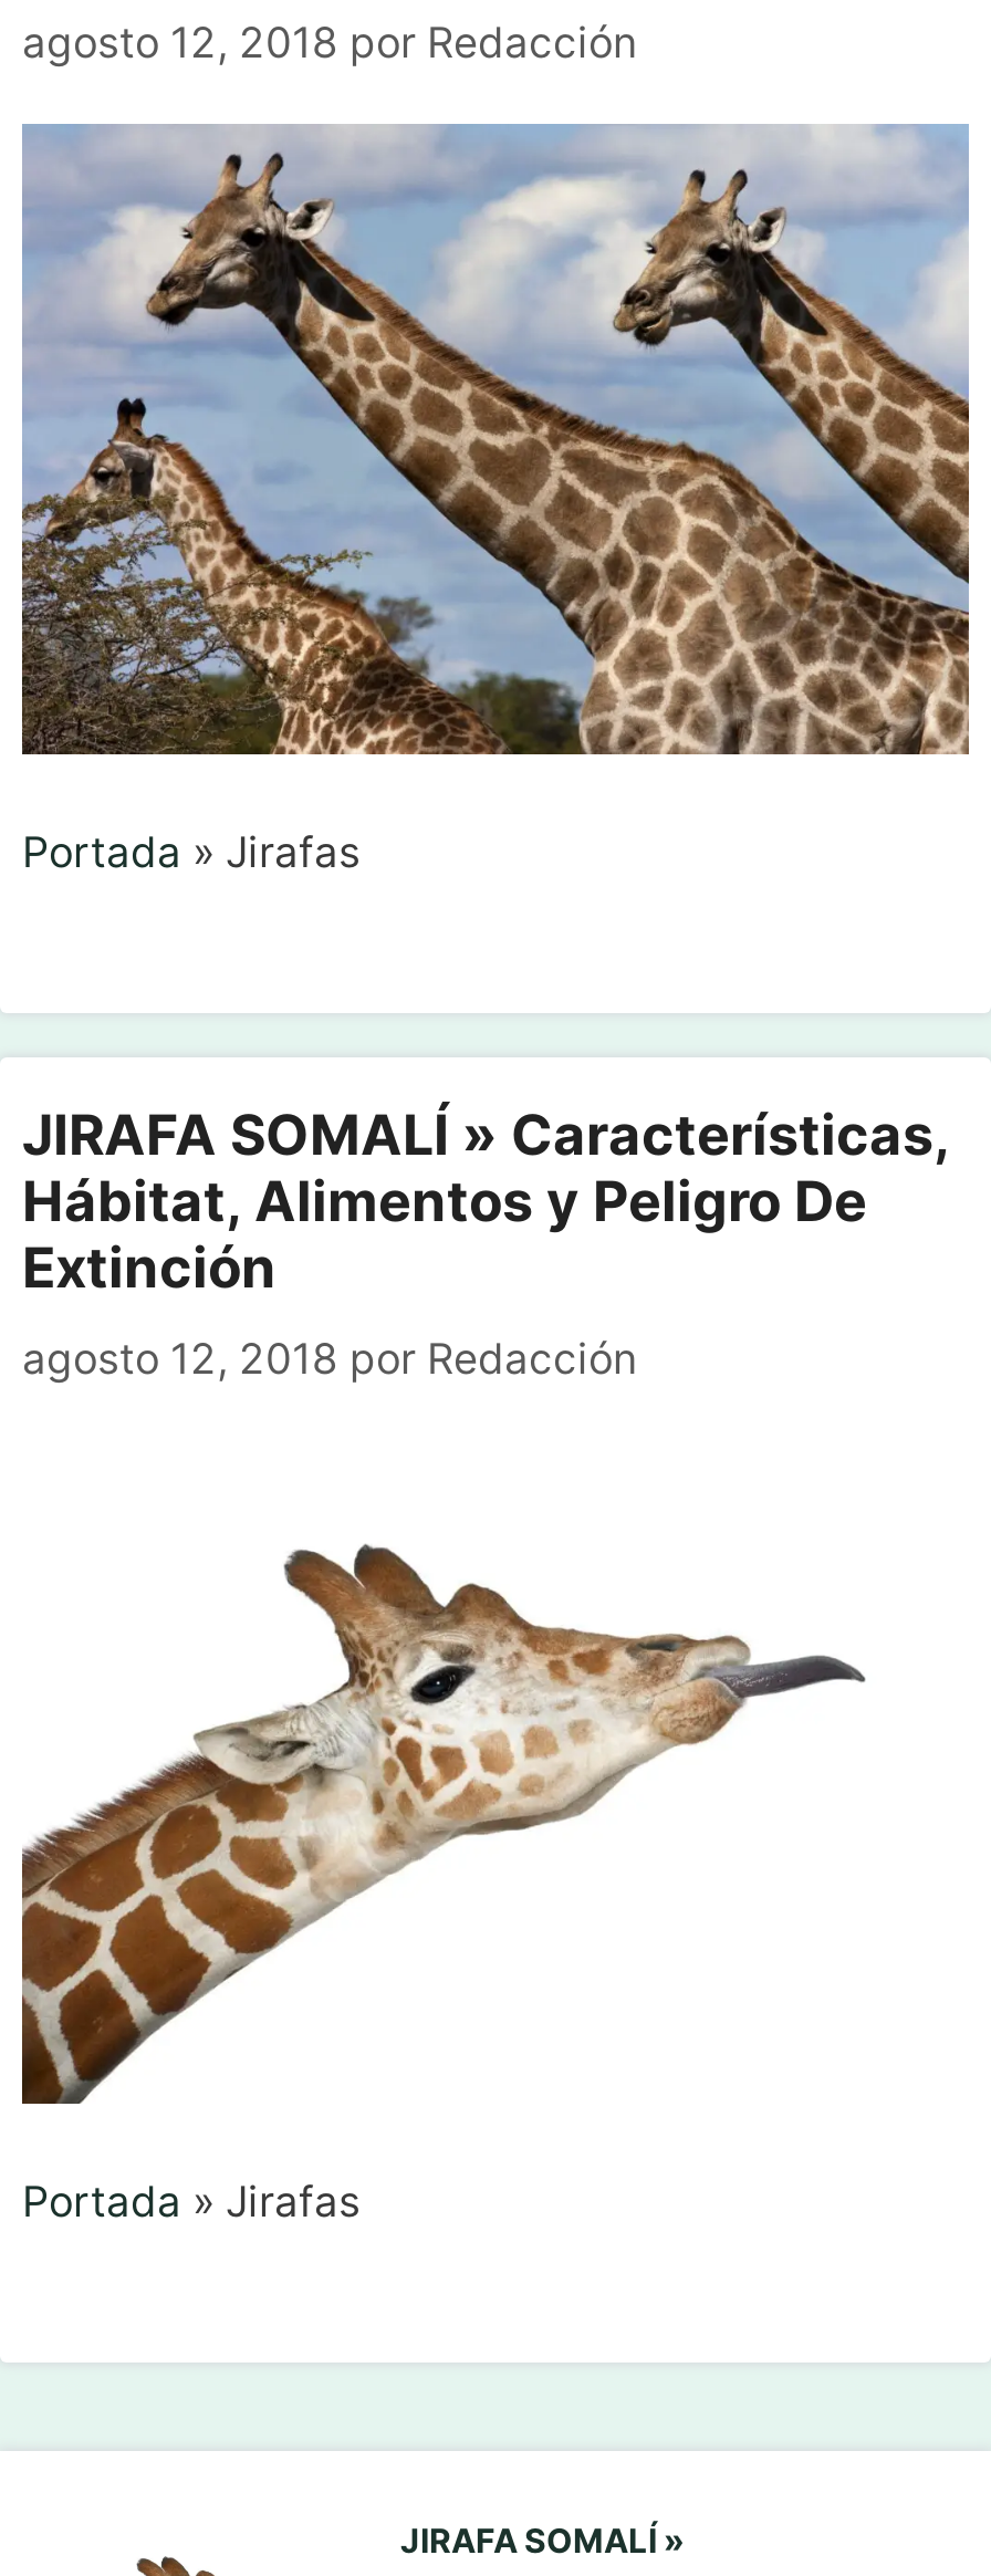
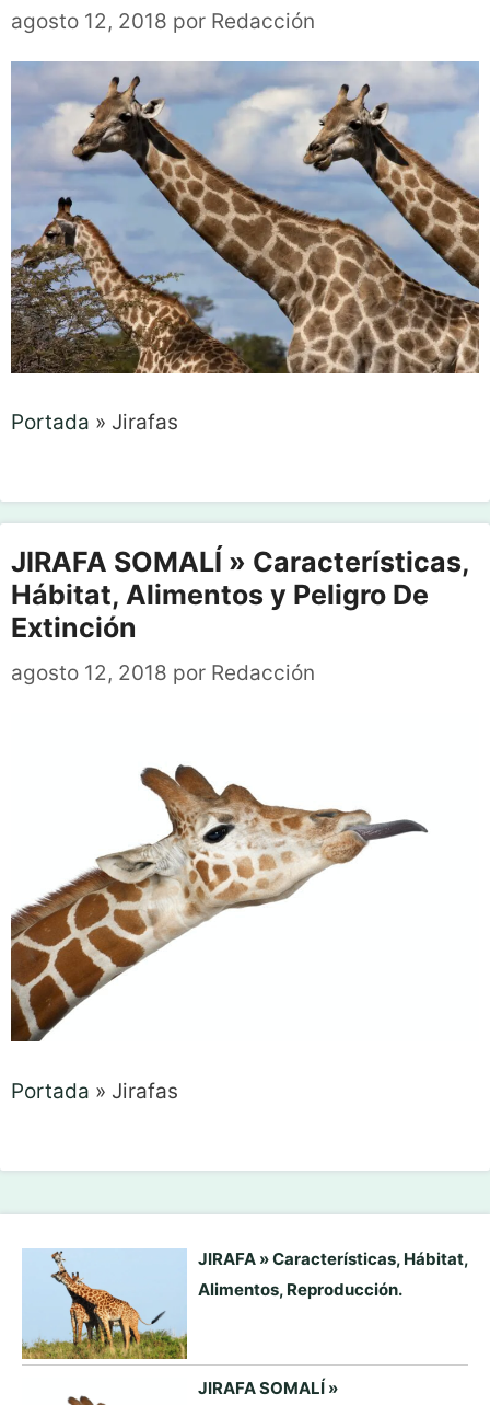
+ [image]
+ JIRAFA » Características, Hábitat,
+ Alimentos, Reproducción.
